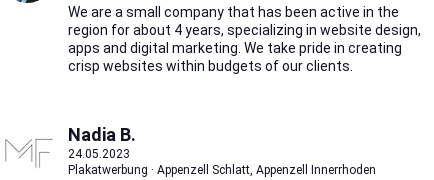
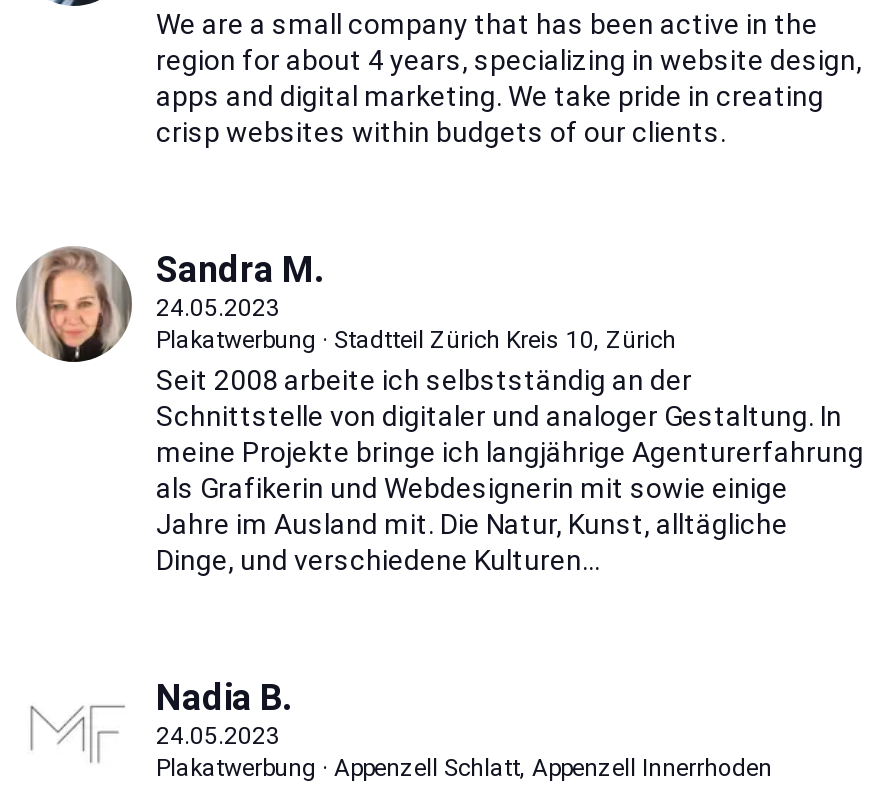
+ [image]
+ Sandra M.
+ 24.05.2023
+ Plakatwerbung · Stadtteil Zürich Kreis 10, Zürich
+ Seit 2008 arbeite ich selbstständig an der
+ Schnittstelle von digitaler und analoger Gestaltung. In
+ meine Projekte bringe ich langjährige Agenturerfahrung
+ als Grafikerin und Webdesignerin mit sowie einige
+ Jahre im Ausland mit. Die Natur, Kunst, alltägliche
+ Dinge, und verschiedene Kulturen...
